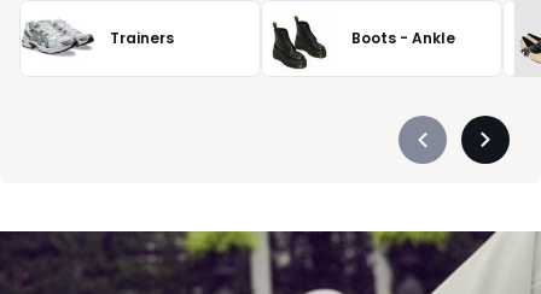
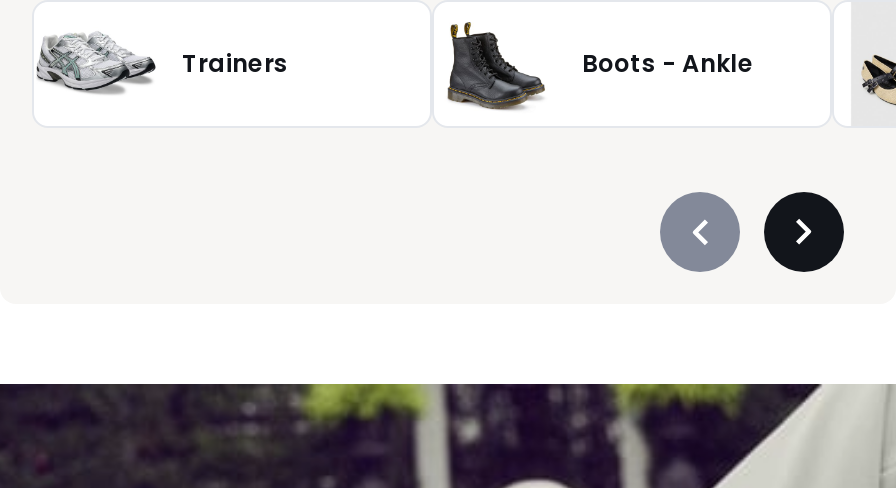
- [image]
+ [image]
